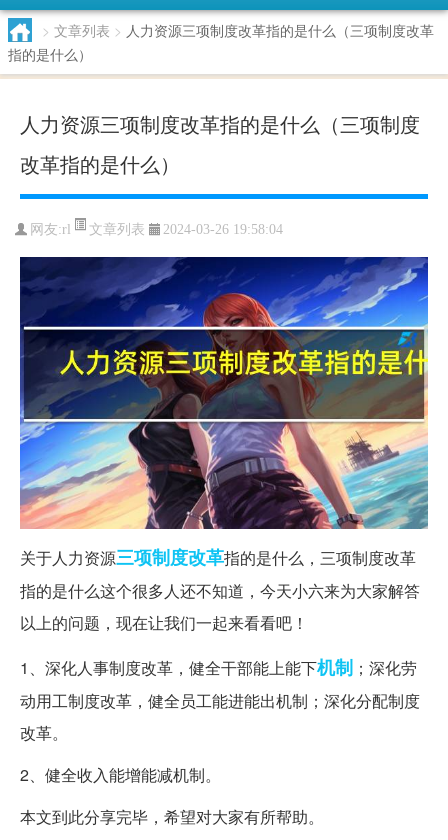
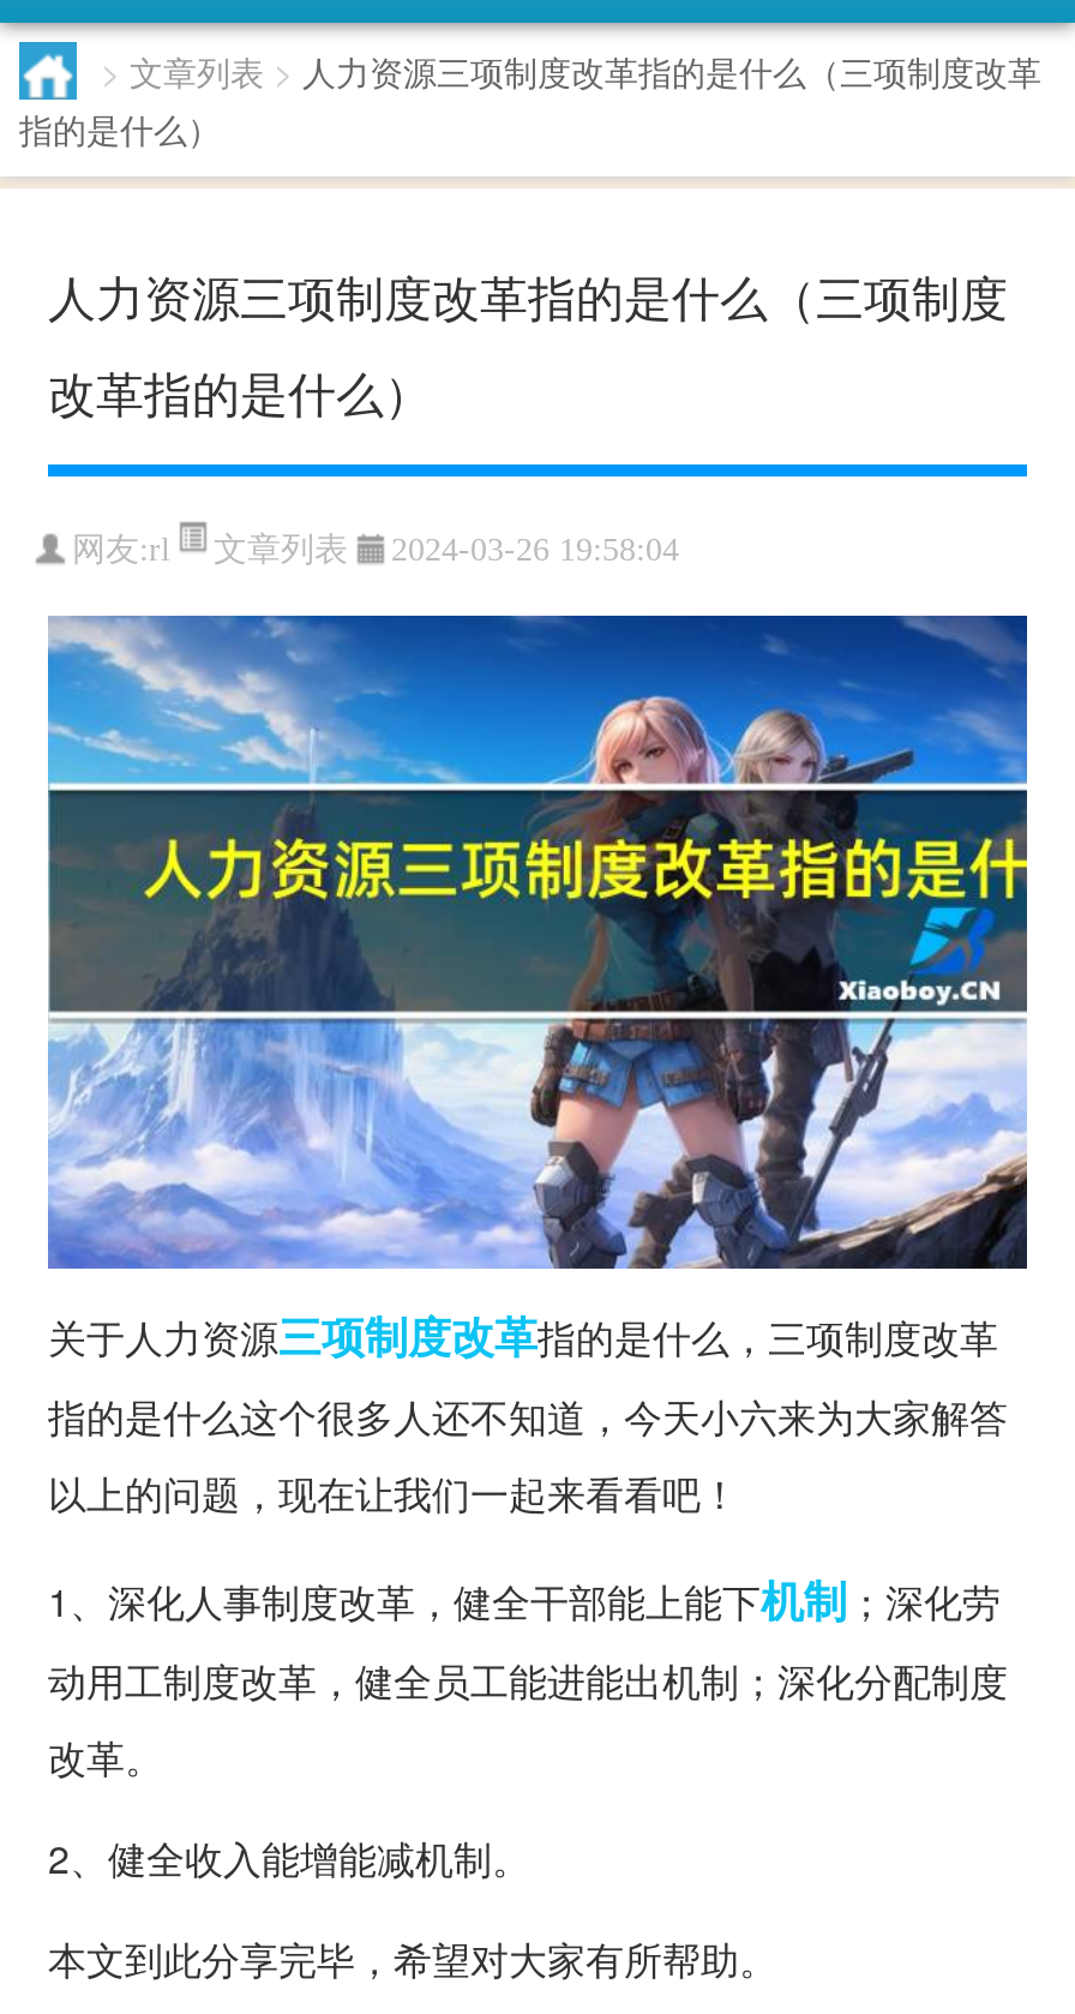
- [image]
+ [image]
